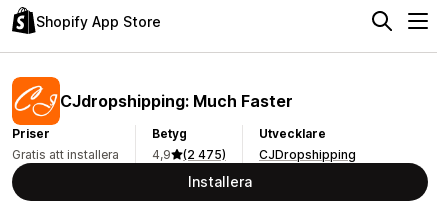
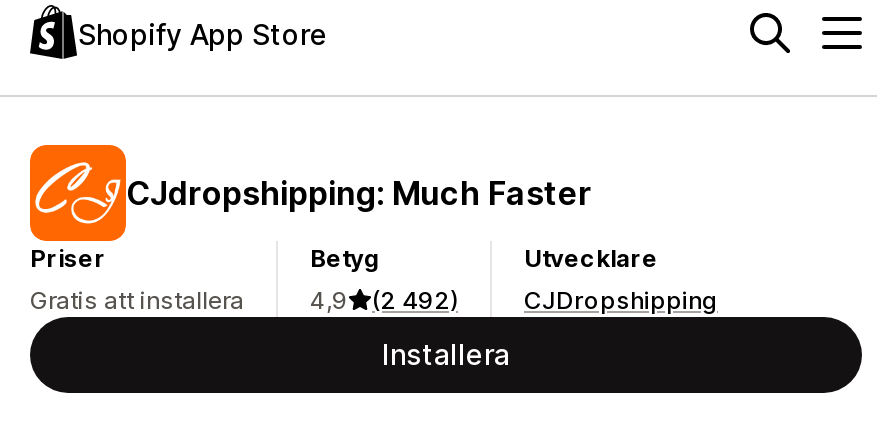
- 4,9 (2 475)
+ 4,9 (2 492)
